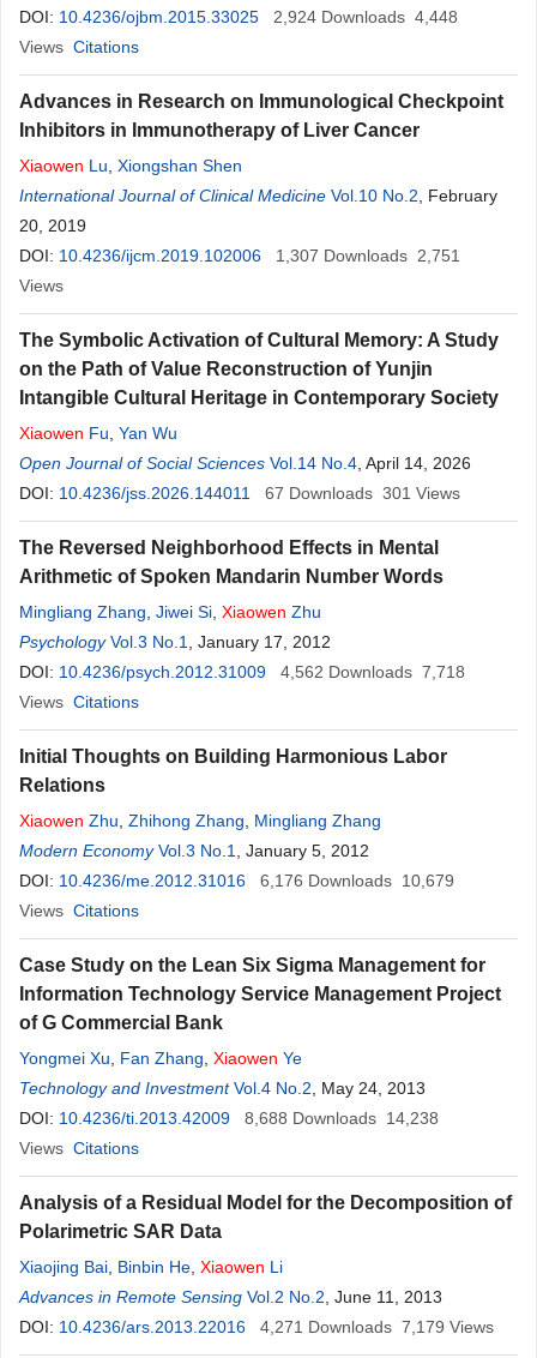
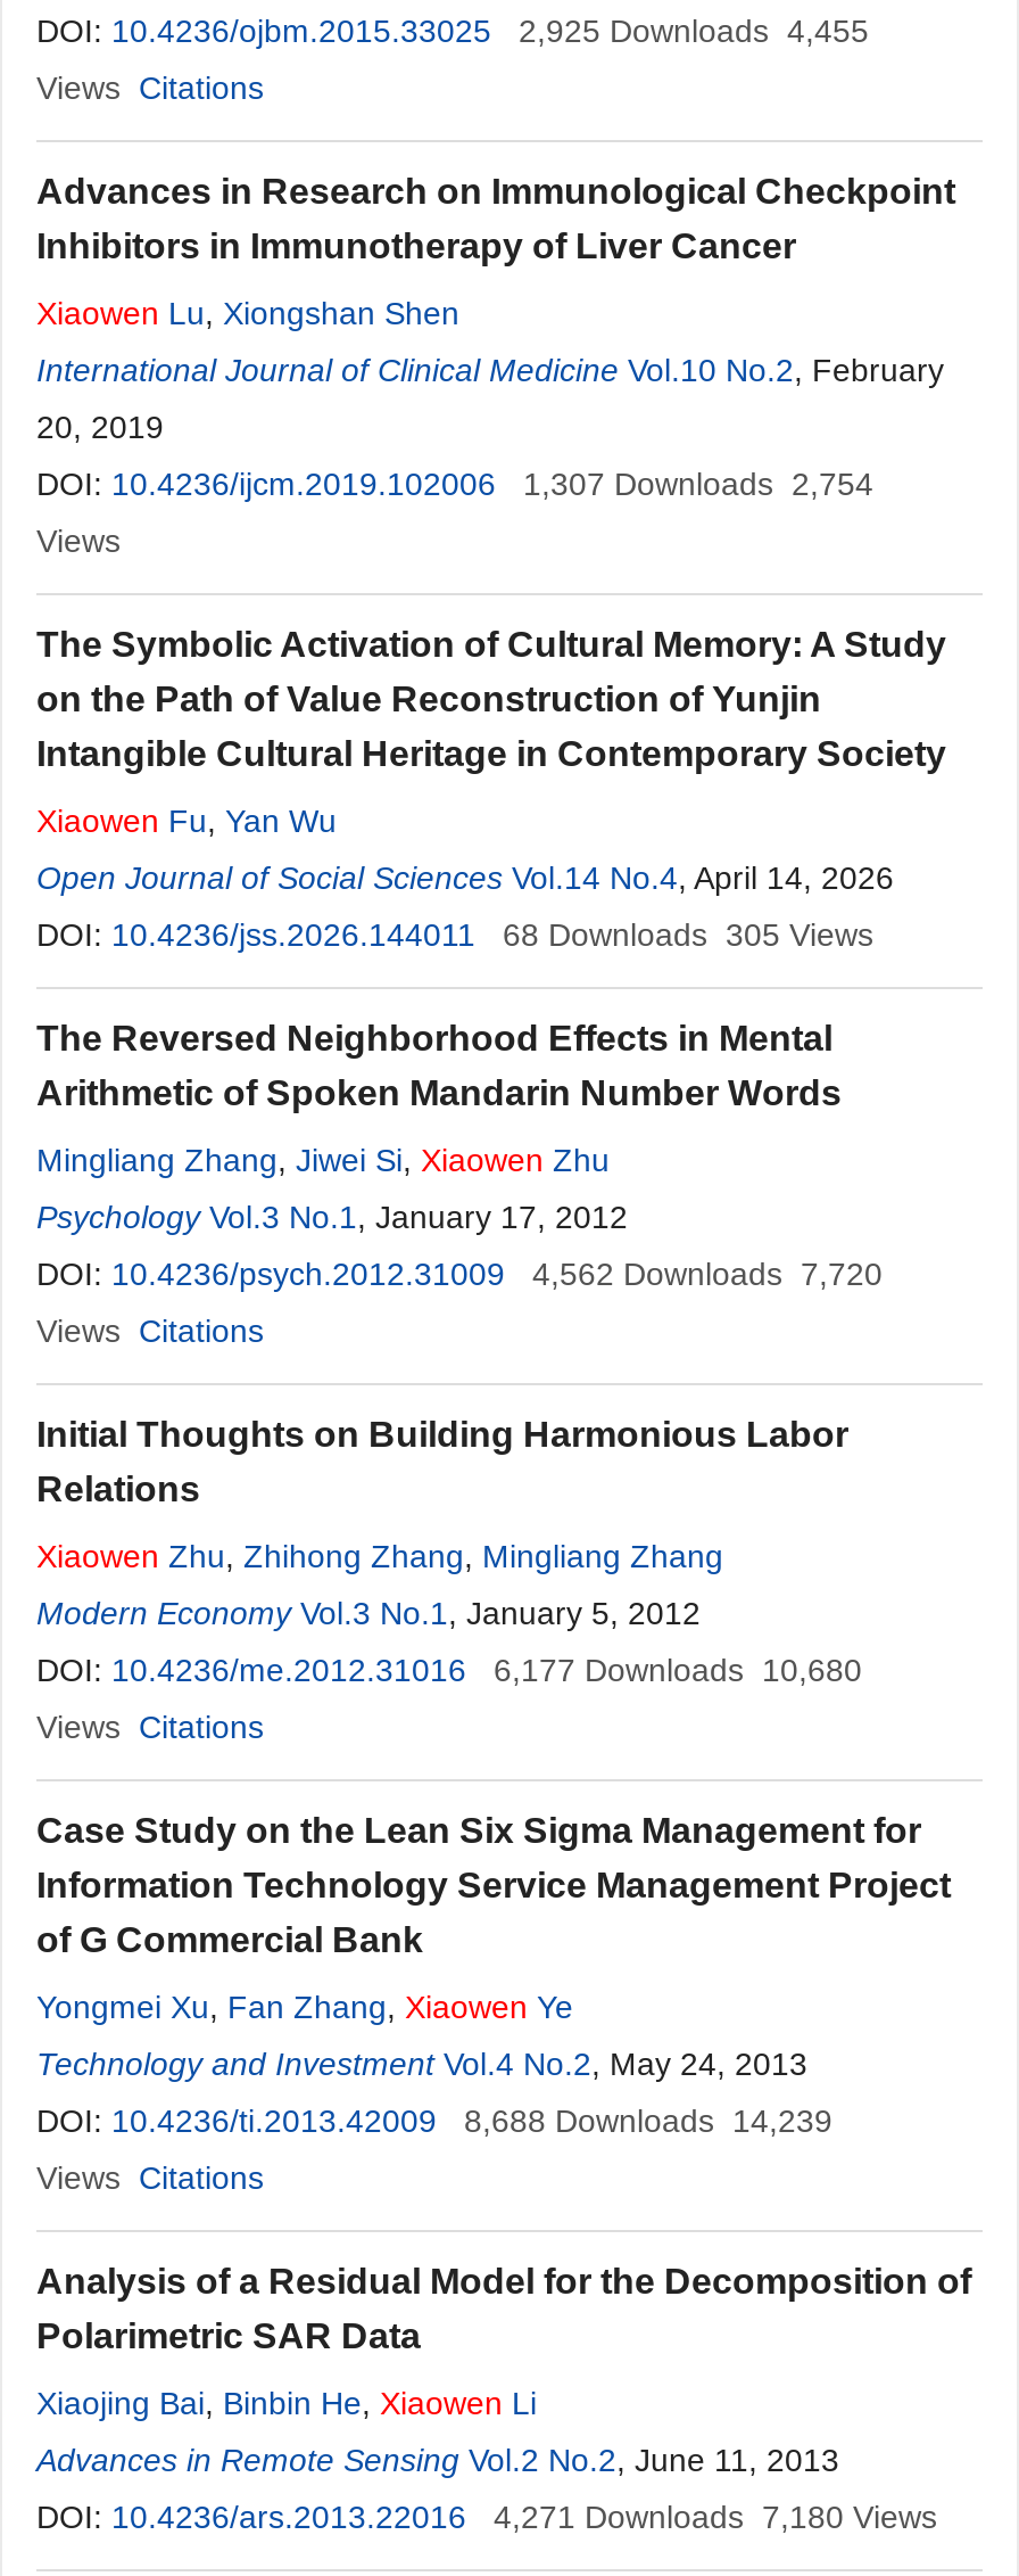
- DOI: 10.4236/ojbm.2015.33025 2,924 Downloads 4,448
+ DOI: 10.4236/ojbm.2015.33025 2,925 Downloads 4,455

- DOI: 10.4236/ijcm.2019.102006 1,307 Downloads 2,751
+ DOI: 10.4236/ijcm.2019.102006 1,307 Downloads 2,754

- 67 Downloads 301 Views
+ 68 Downloads 305 Views

- DOI: 10.4236/psych.2012.31009 4,562 Downloads 7,718
+ DOI: 10.4236/psych.2012.31009 4,562 Downloads 7,720

- DOI: 10.4236/me.2012.31016 6,176 Downloads 10,679
+ DOI: 10.4236/me.2012.31016 6,177 Downloads 10,680

- DOI: 10.4236/ti.2013.42009 8,688 Downloads 14,238
+ DOI: 10.4236/ti.2013.42009 8,688 Downloads 14,239

- 4,271 Downloads 7,179 Views
+ 4,271 Downloads 7,180 Views
